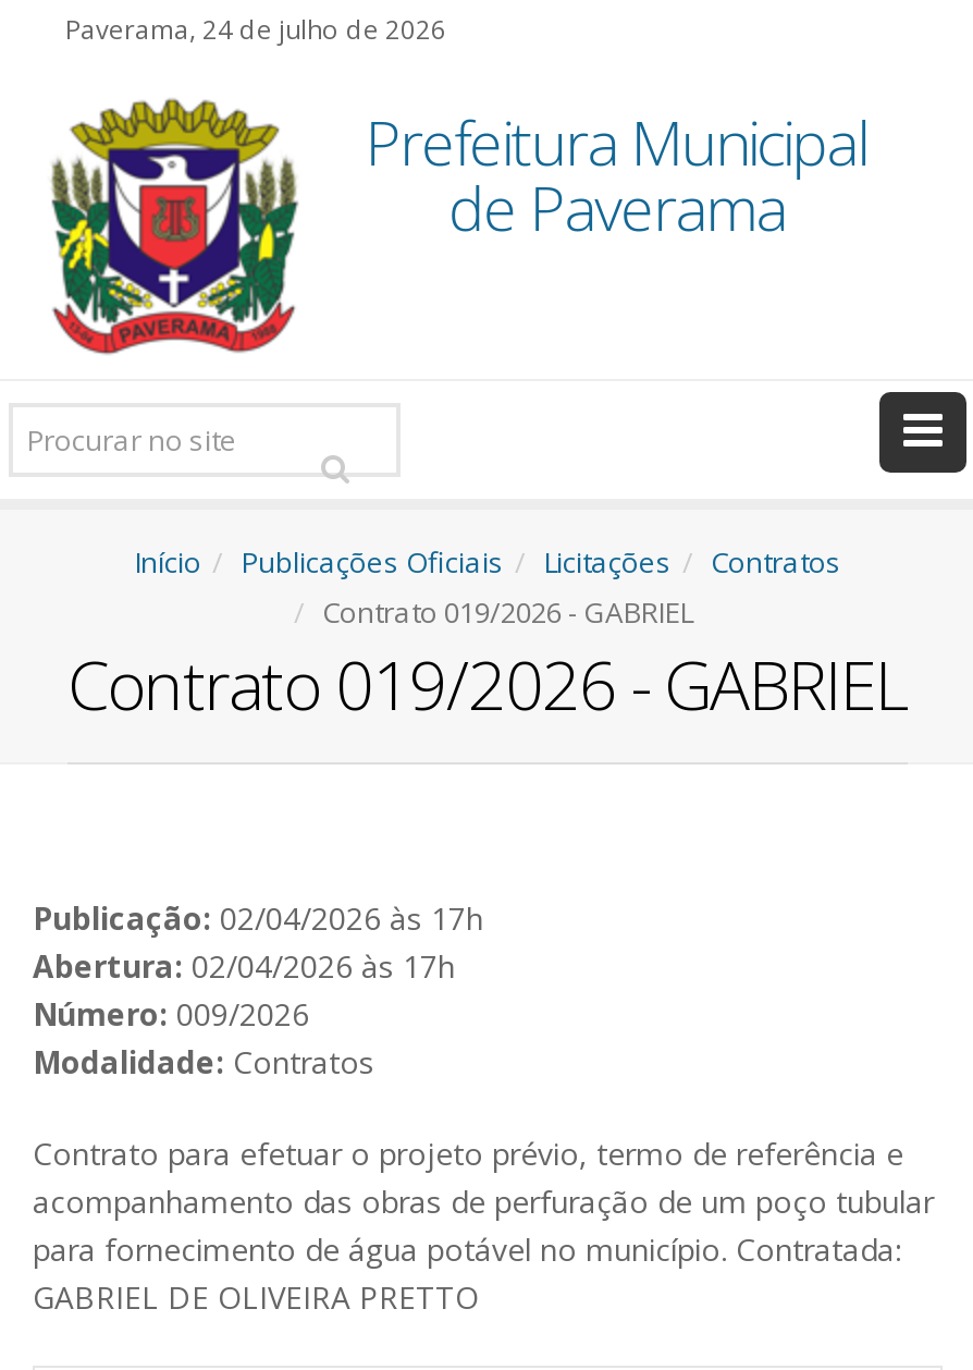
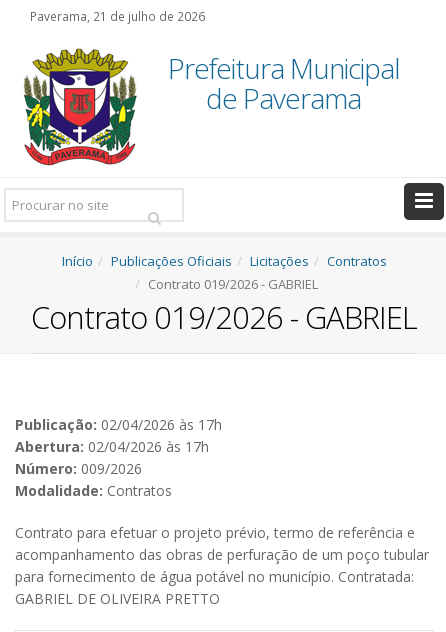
- Paverama, 24 de julho de 2026
+ Paverama, 21 de julho de 2026
